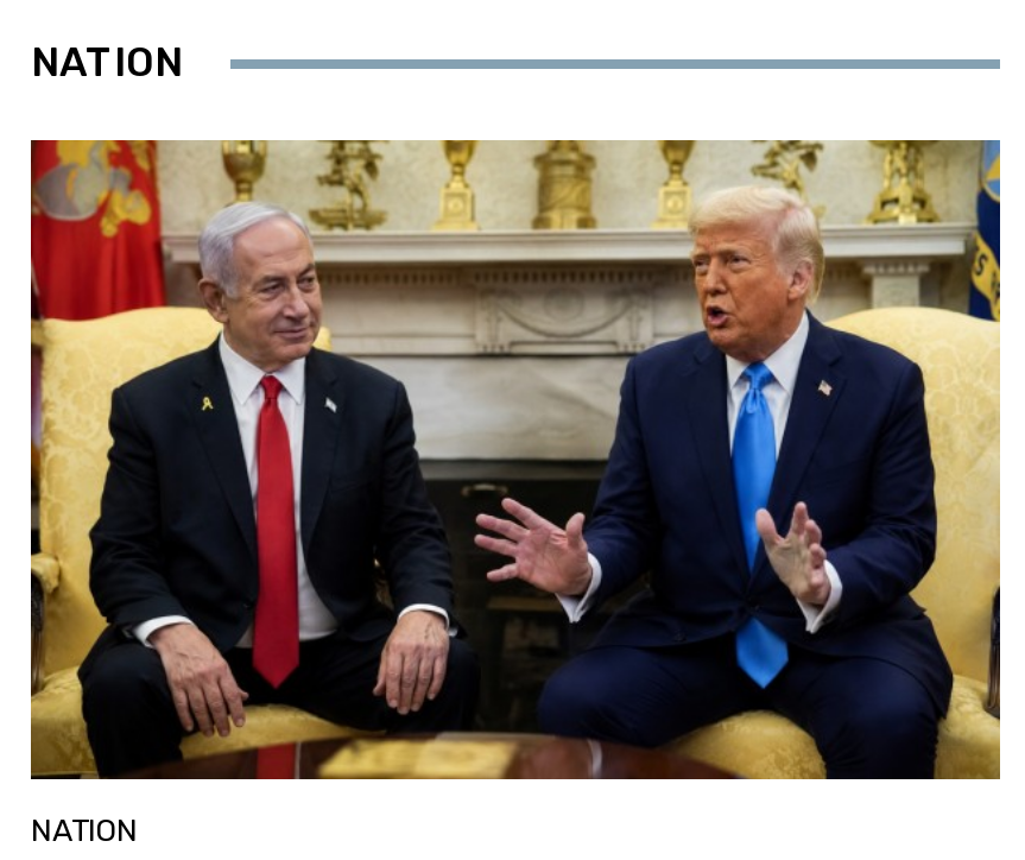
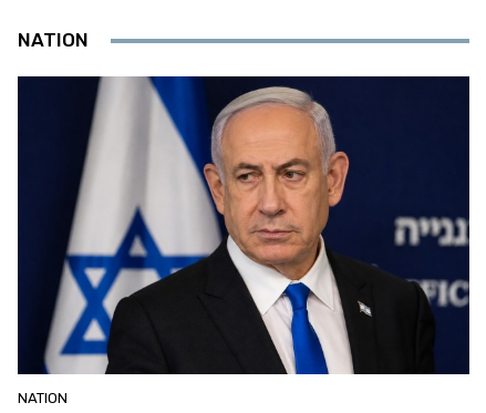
- [image]
+ [image]
